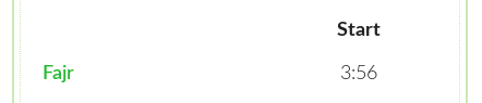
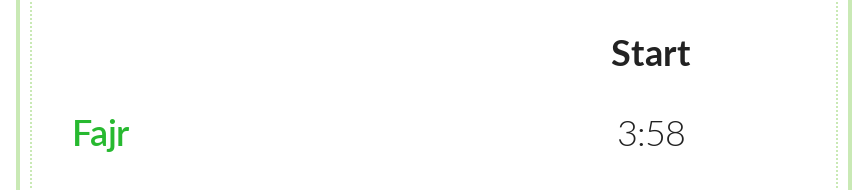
- 3:56
+ 3:58
